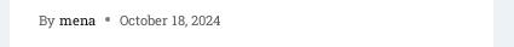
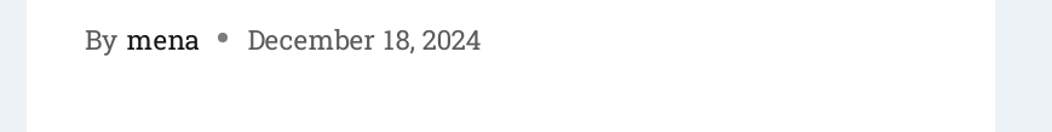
- By mena October 18, 2024
+ By mena December 18, 2024
